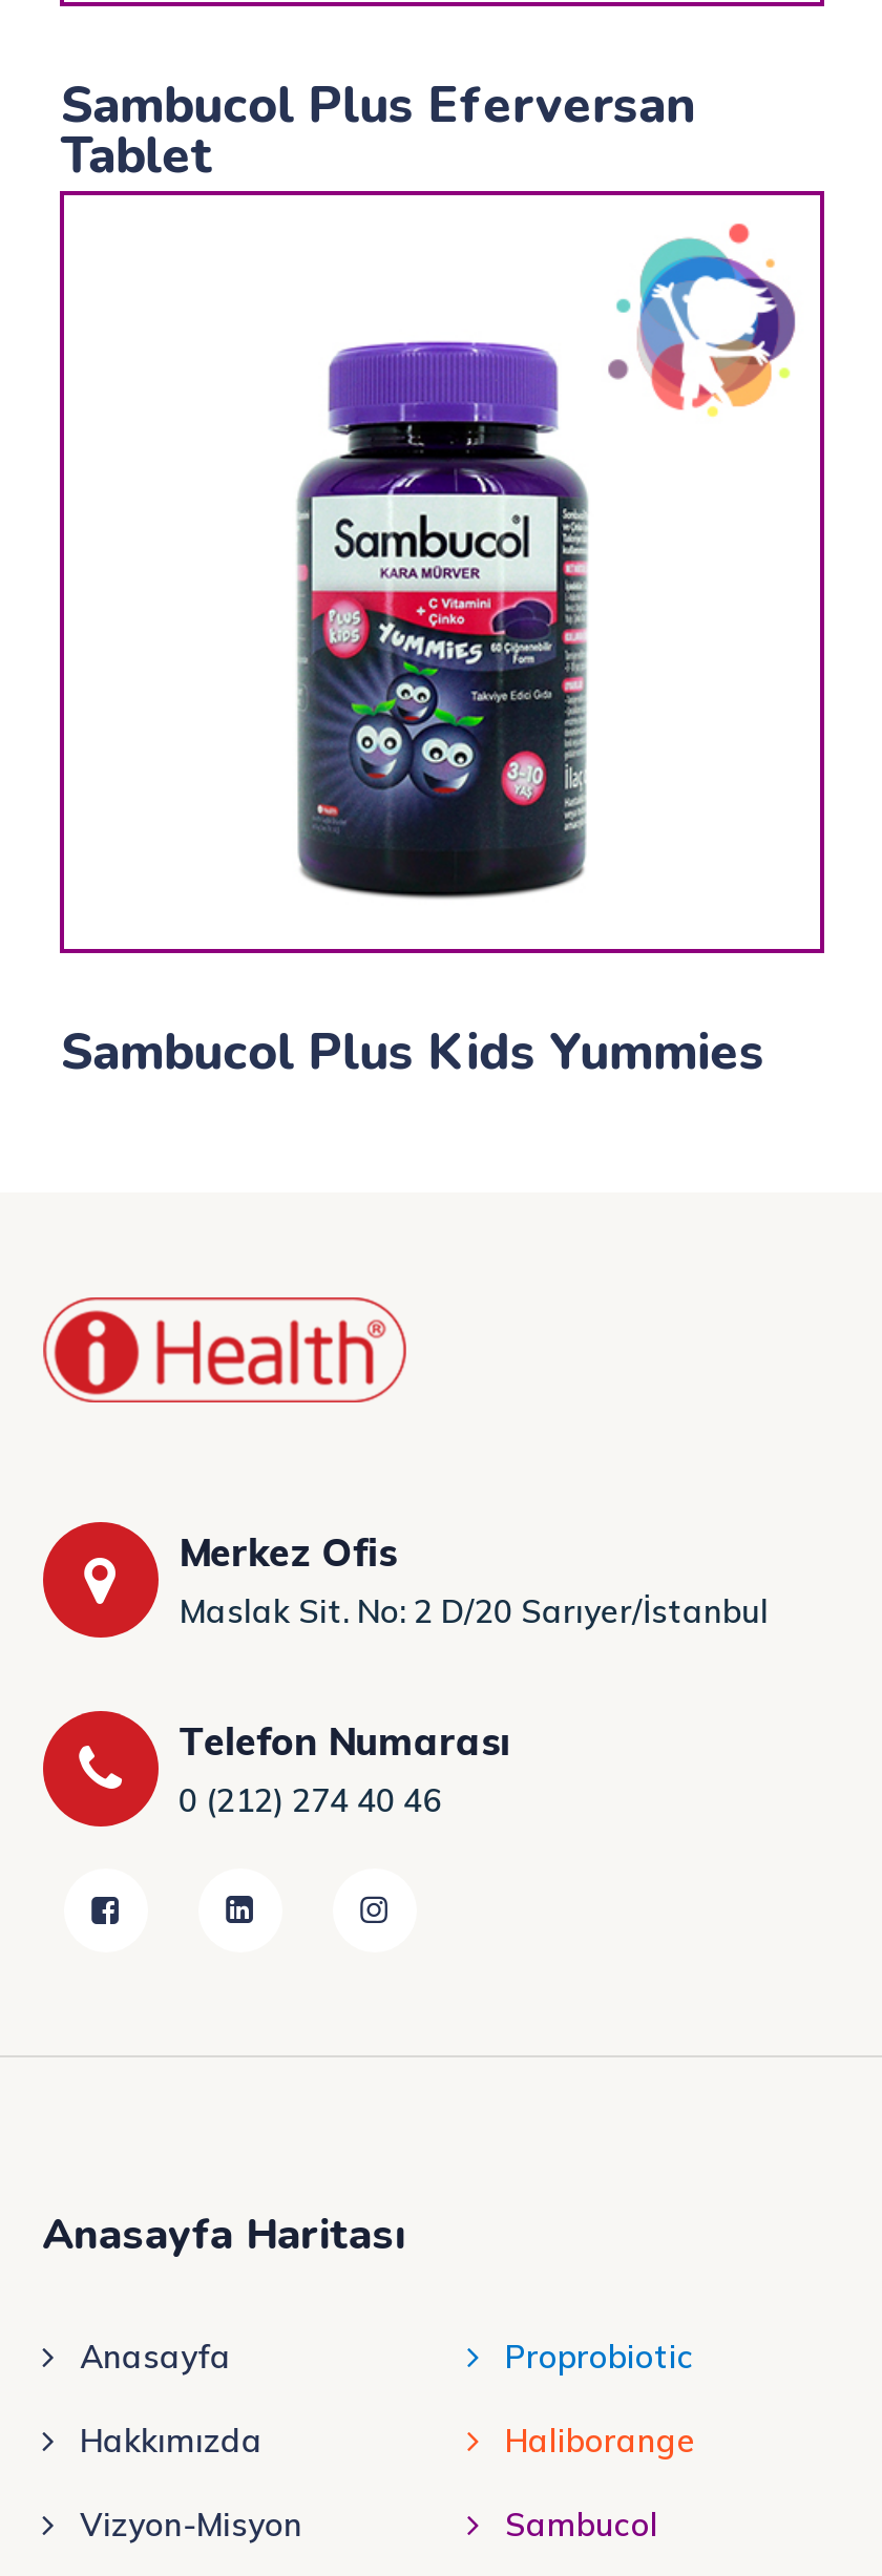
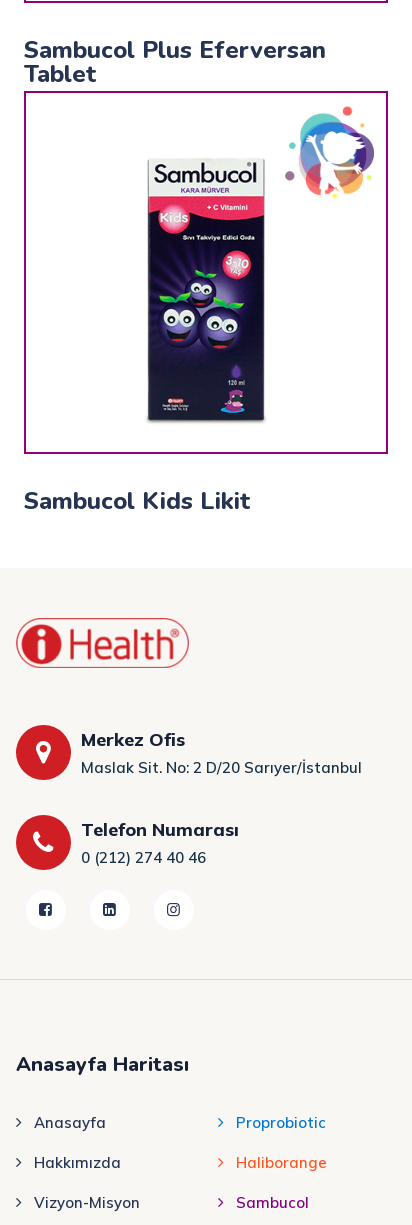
- [image]
+ [image]

- Sambucol Plus Kids Yummies
+ Sambucol Kids Likit
